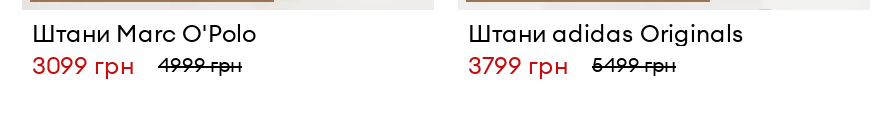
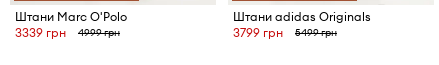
- 3099 грн 4999 грн
+ 3339 грн 4999 грн
